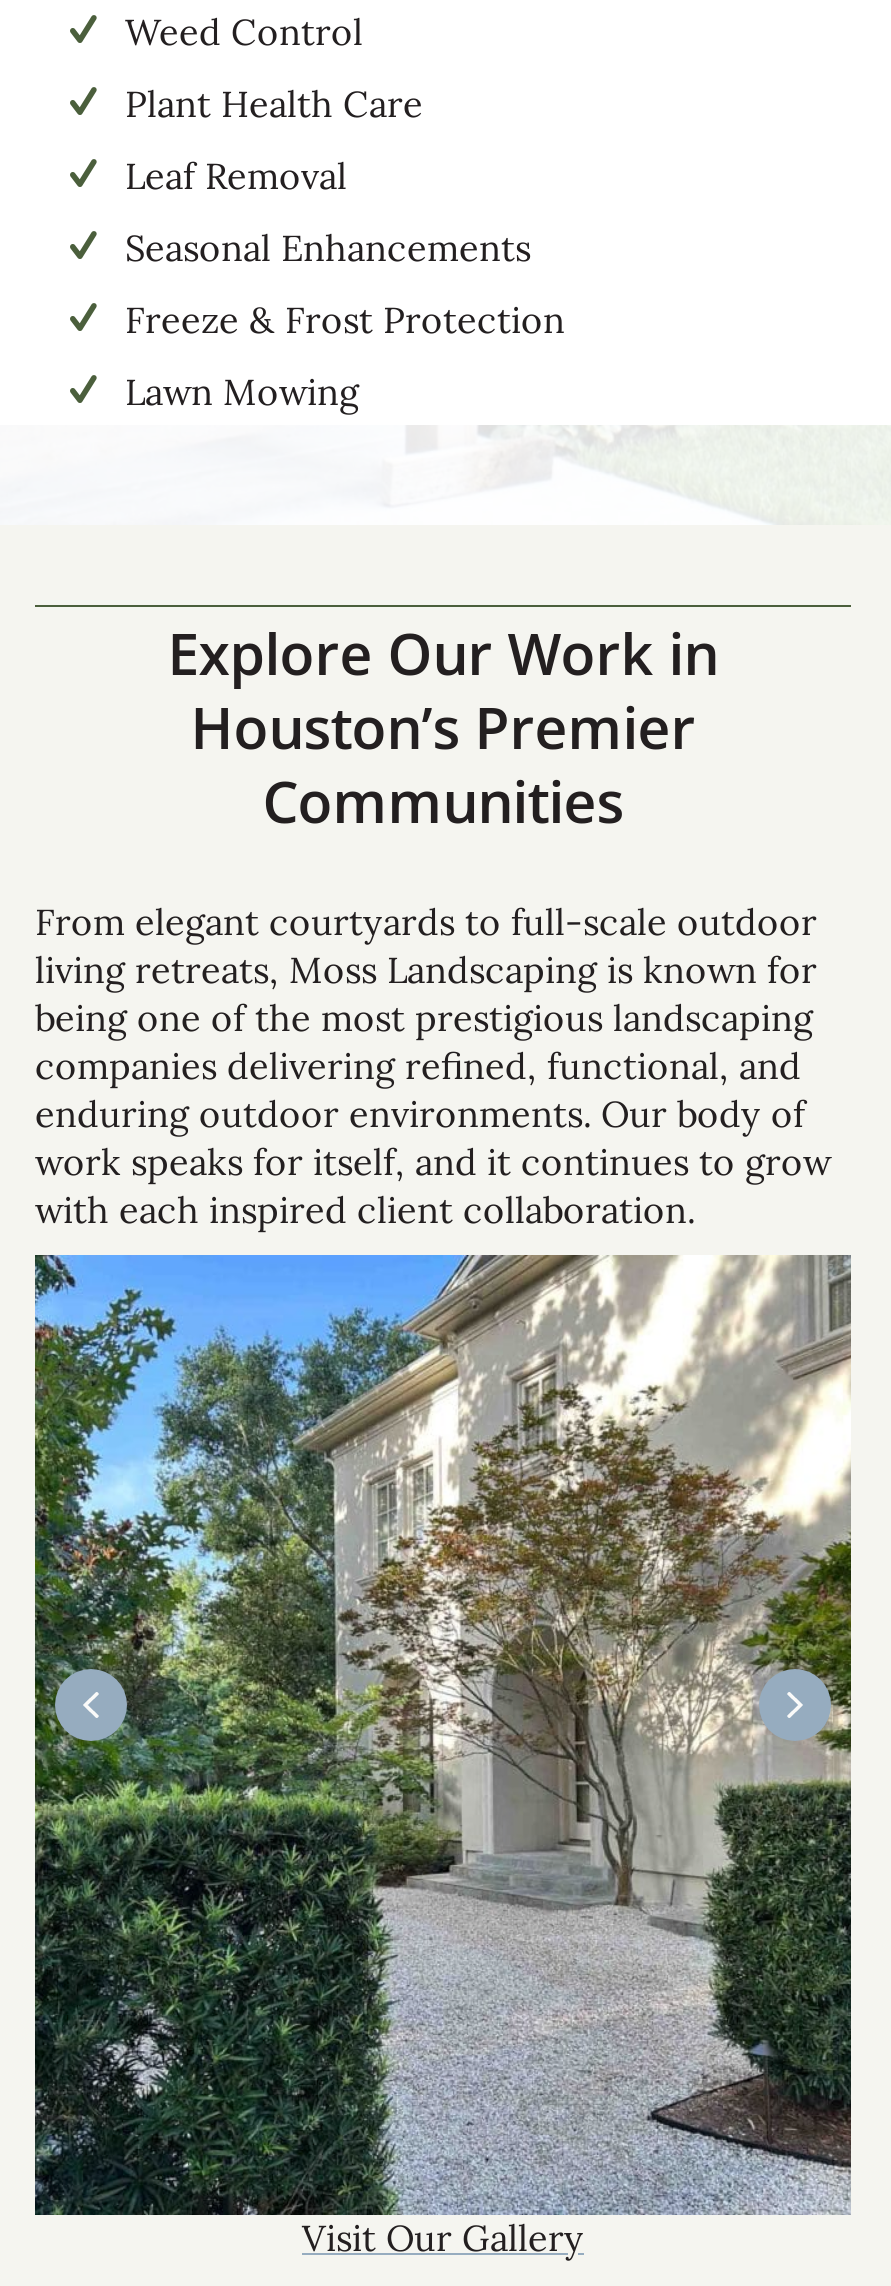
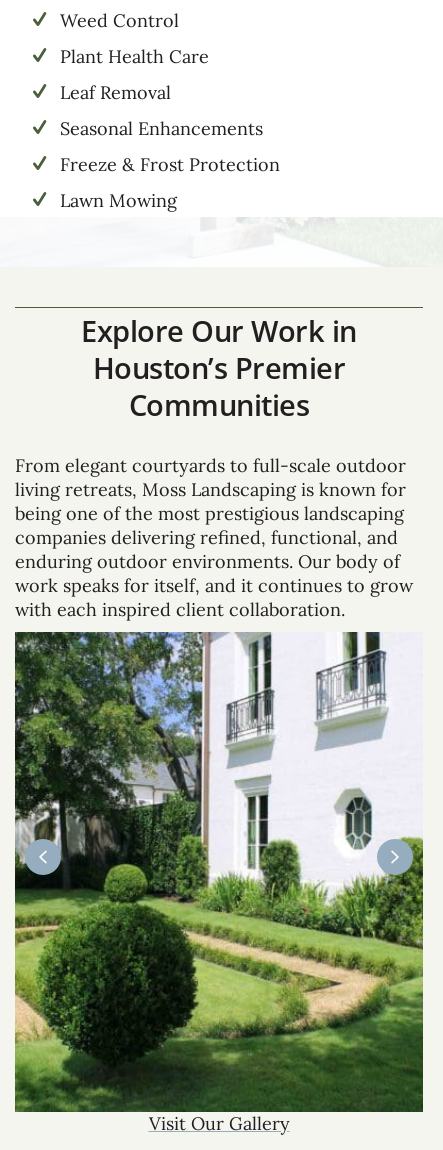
- [image]
+ [image]
